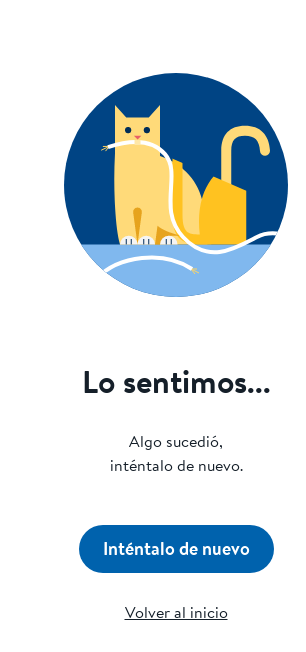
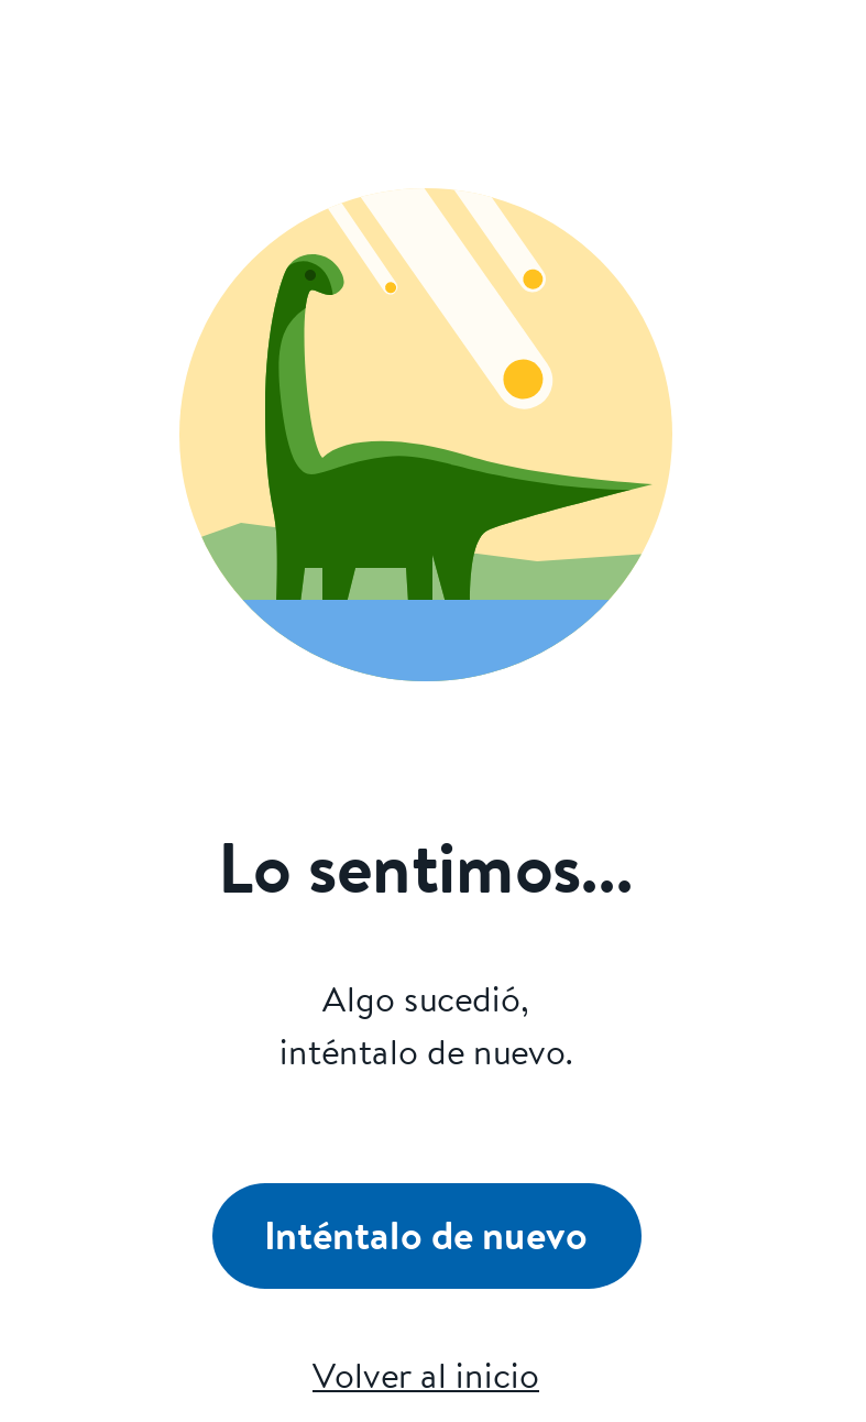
- [image]
+ [image]
